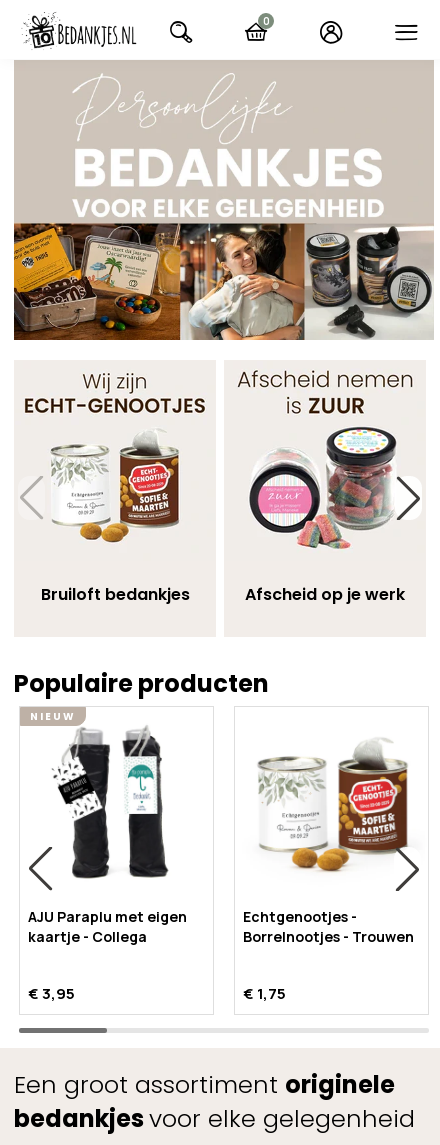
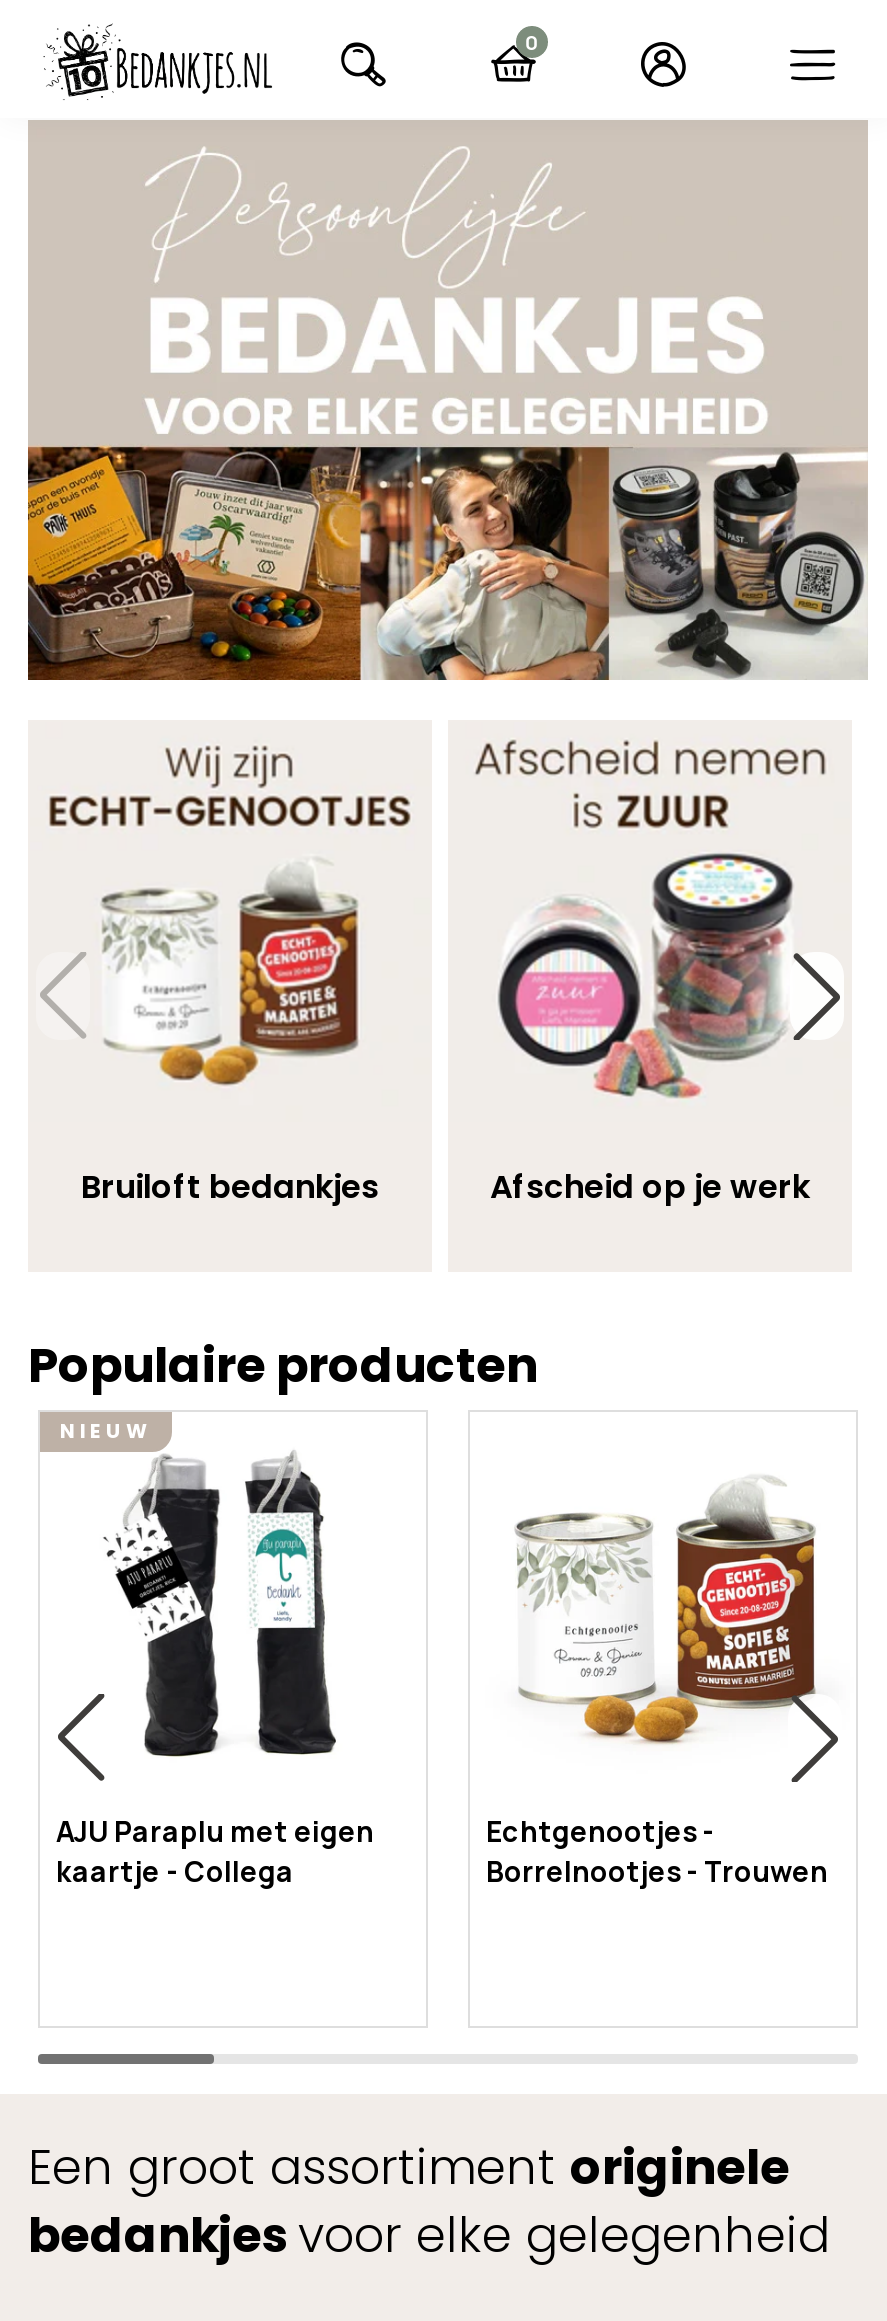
- € 3,95

- € 1,75
